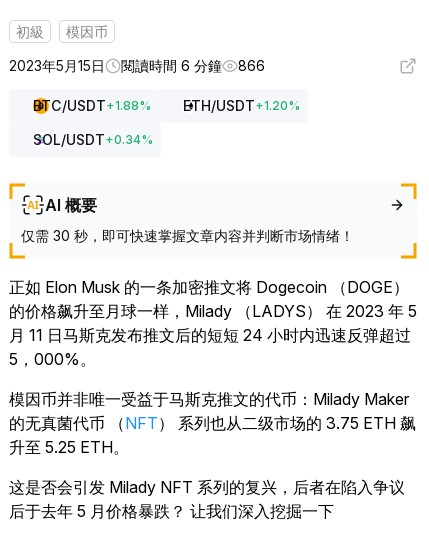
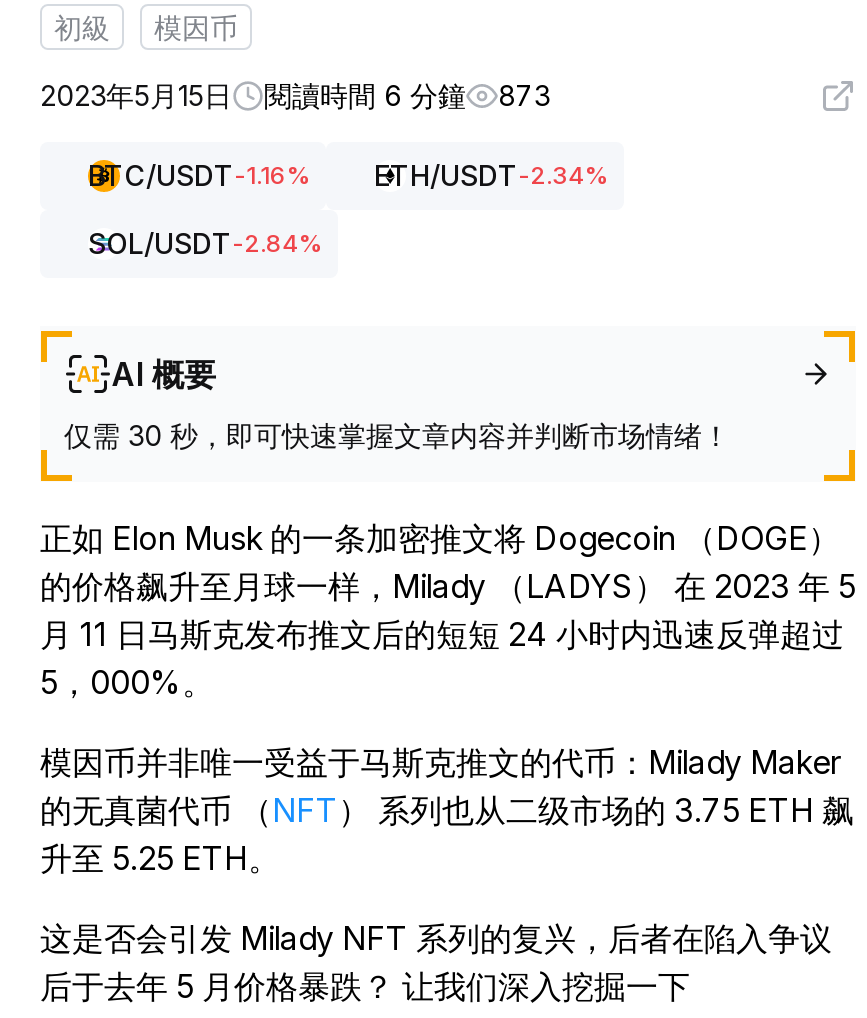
- 2023年5月15日 閱讀時間 6 分鐘 866
+ 2023年5月15日 閱讀時間 6 分鐘 873

- BTC/USDT + 1.88%
- ETH/USDT + 1.20%
+ BTC/USDT-1.16%
+ ETH/USDT-2.34%

- SOL/USDT + 0.34%
+ SOL/USDT-2.84%
